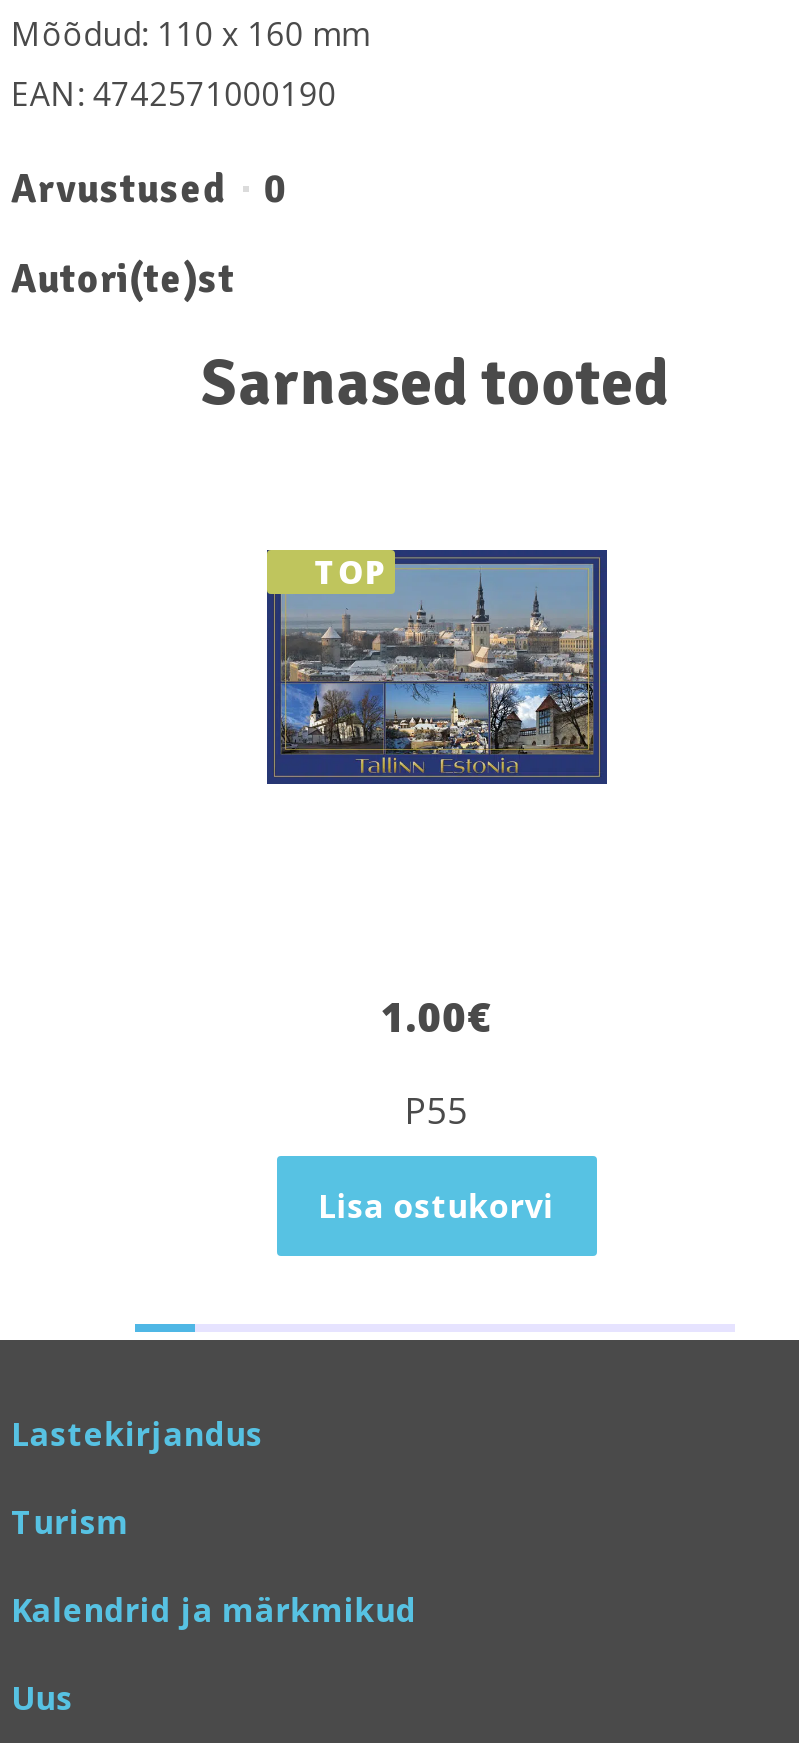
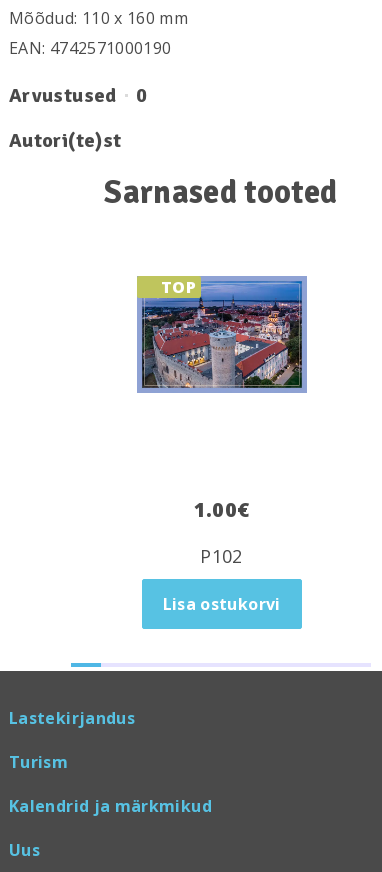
- [image]
+ [image]

- P55
+ P102
